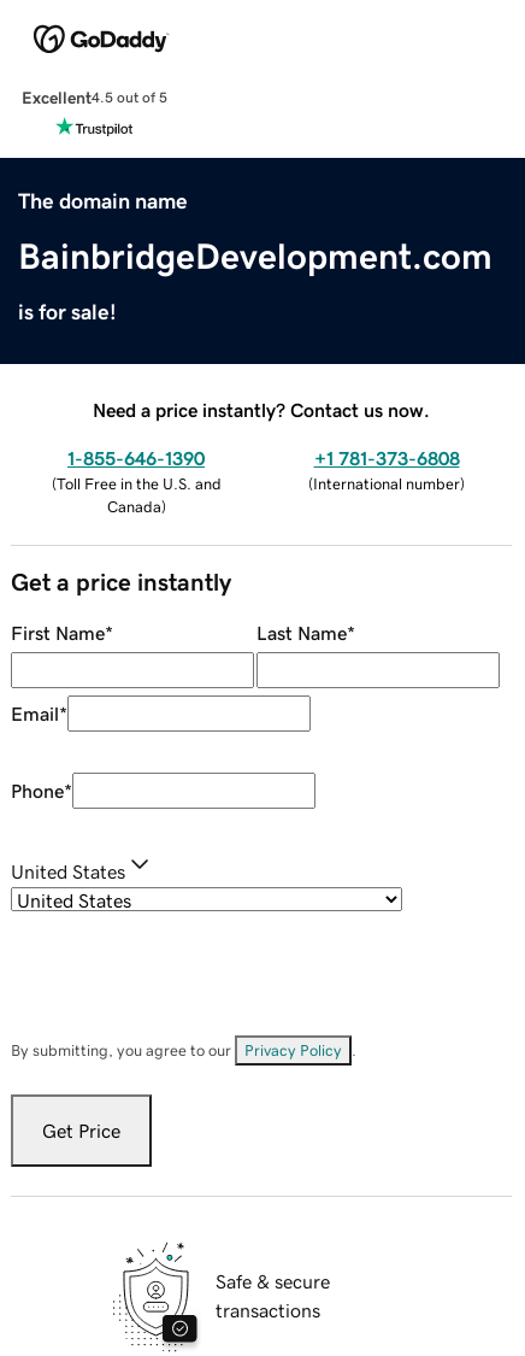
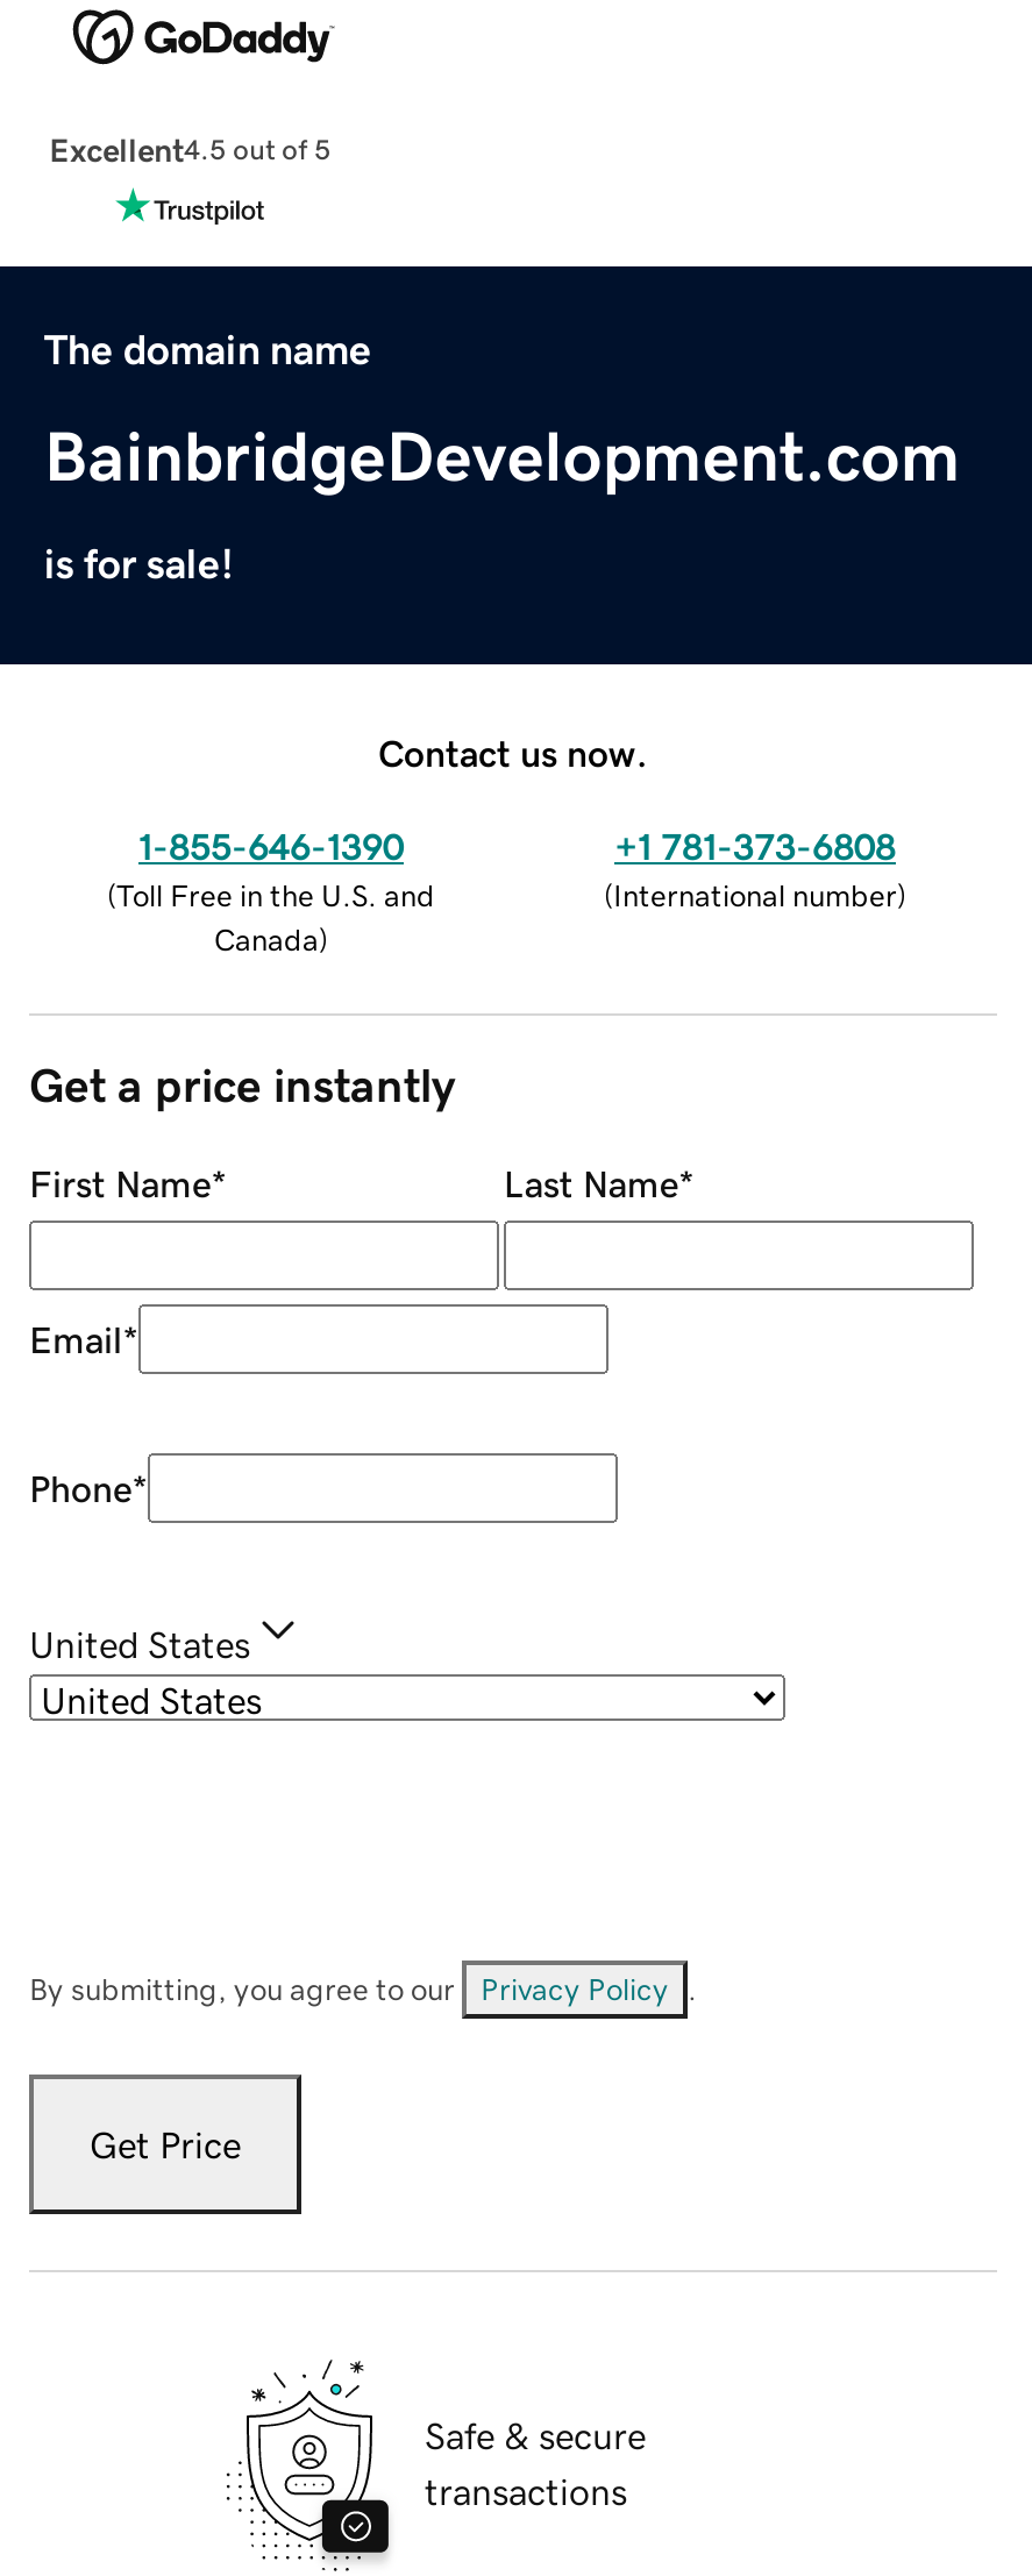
- Need a price instantly? Contact us now.
+ Contact us now.
